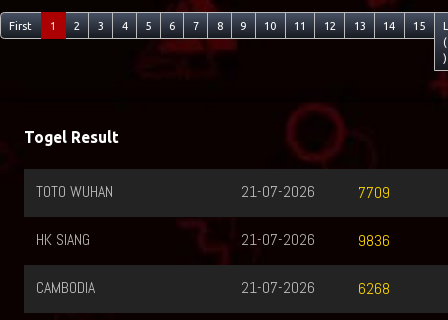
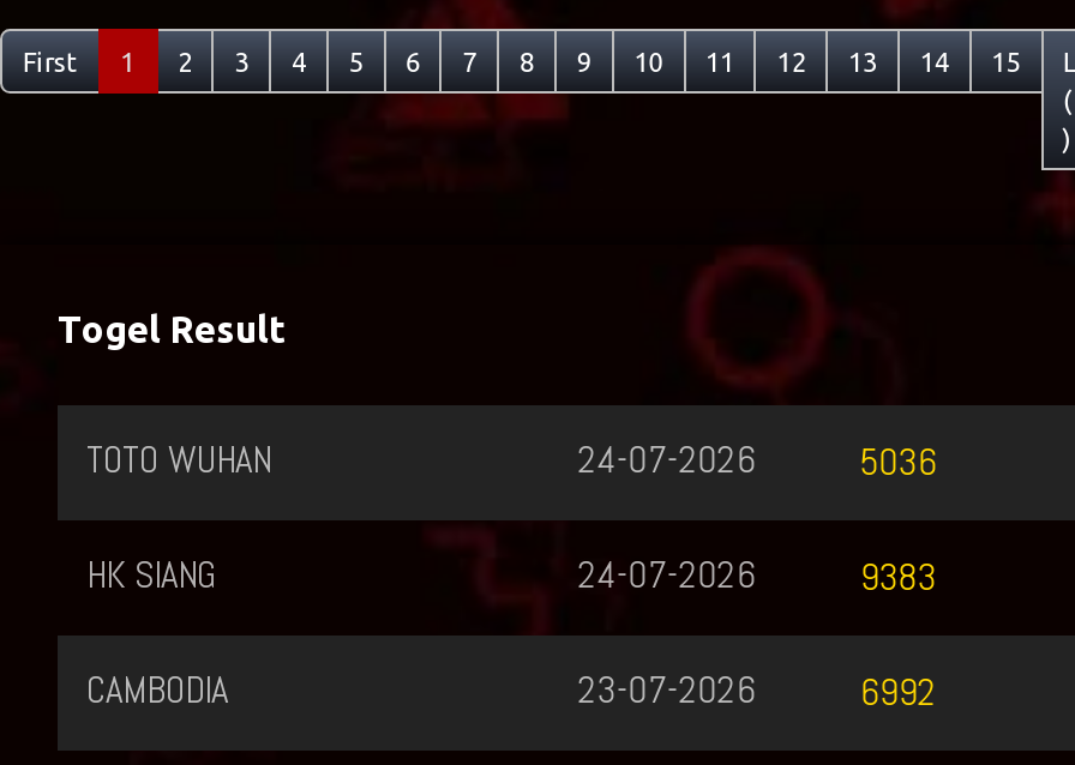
- 21-07-2026
+ 24-07-2026

- 7709
+ 5036

- 21-07-2026
+ 24-07-2026

- 9836
+ 9383

- 21-07-2026
+ 23-07-2026

- 6268
+ 6992
